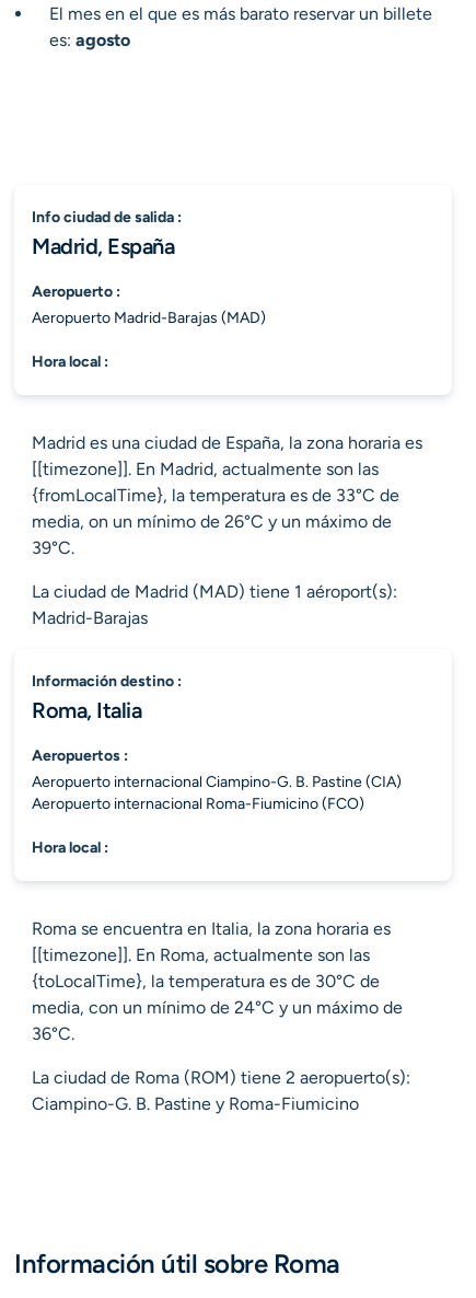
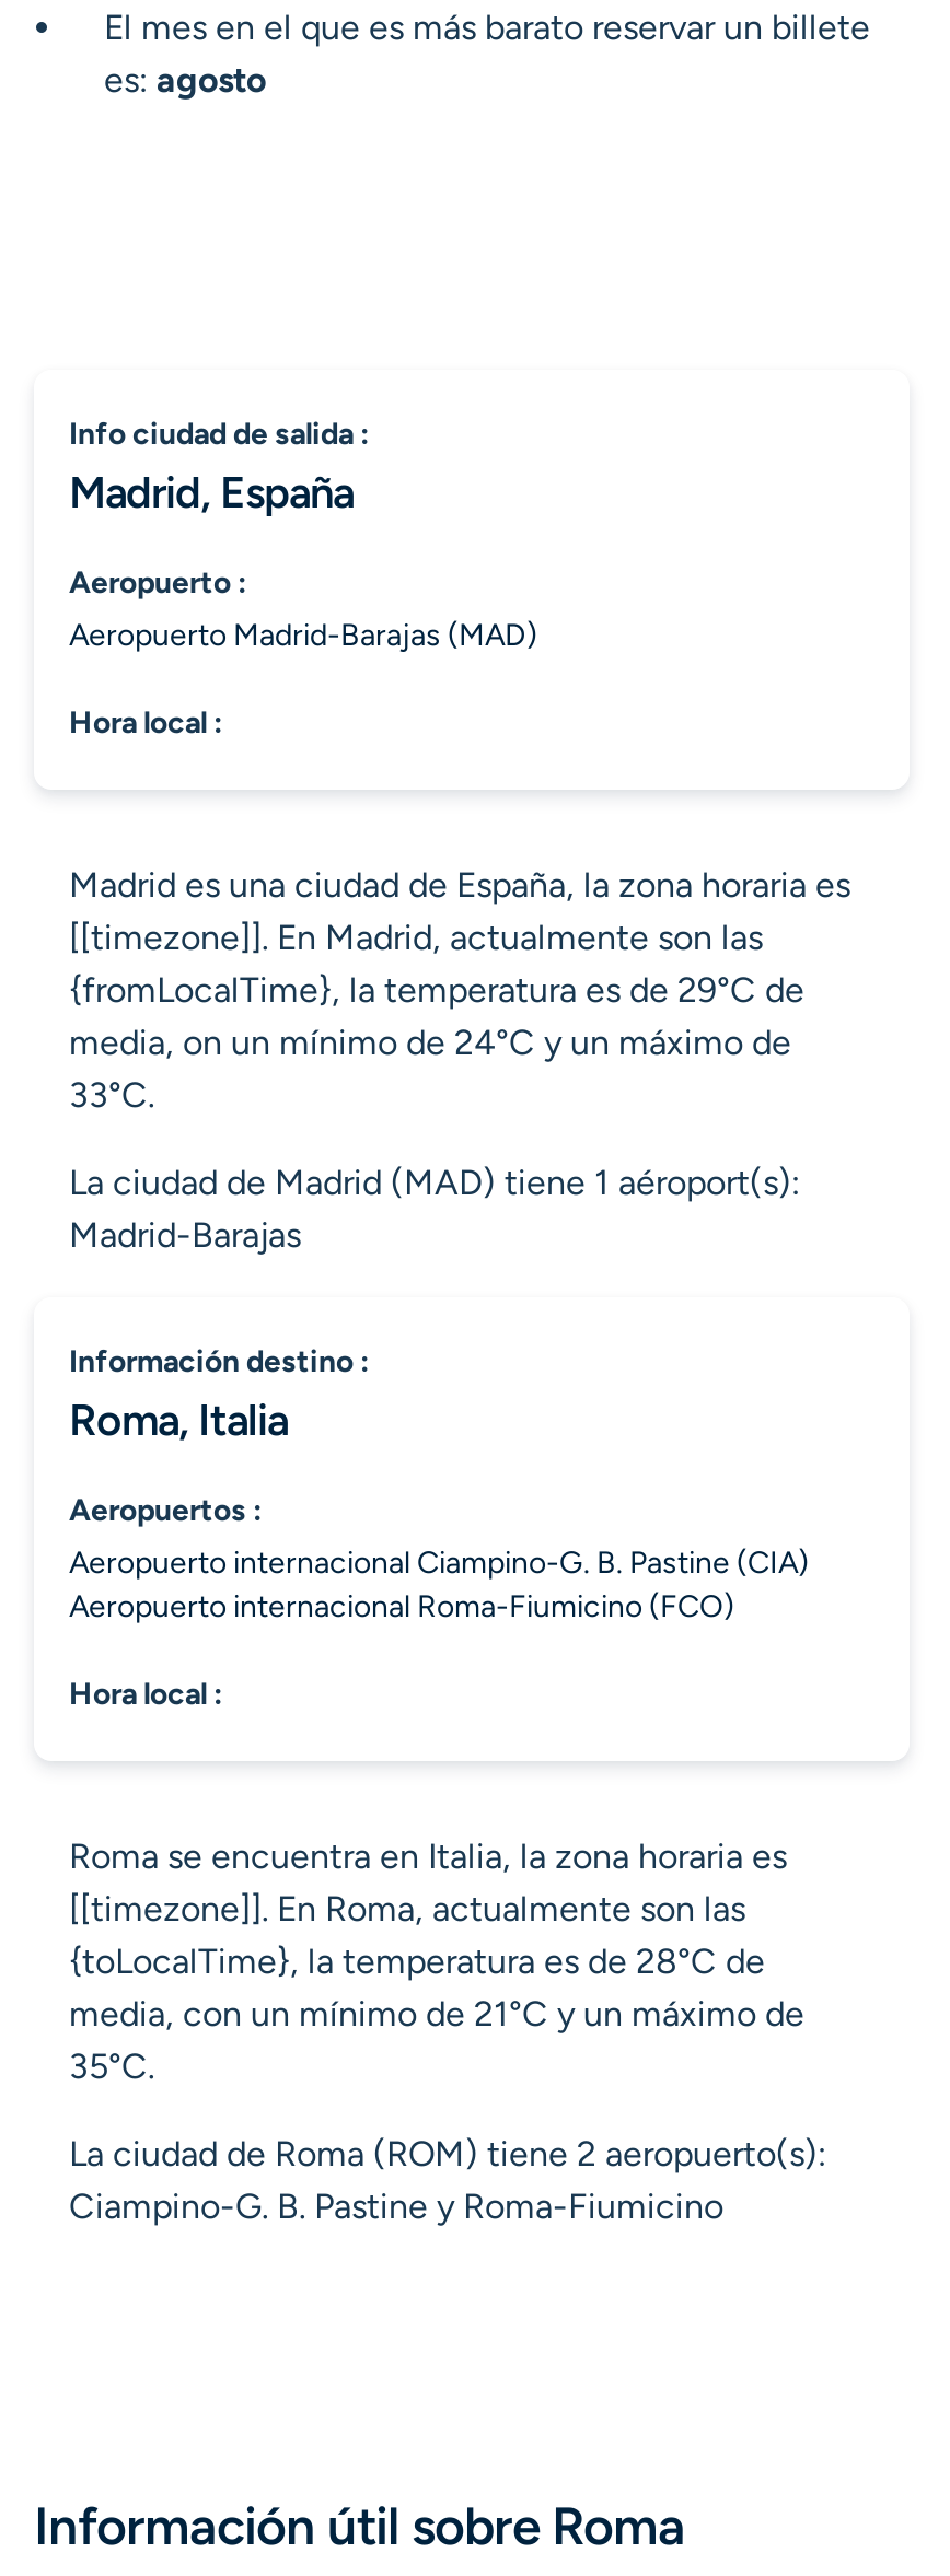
- {fromLocalTime}, la temperatura es de 33°C de
- media, on un mínimo de 26°C y un máximo de
- 39°C.
+ {fromLocalTime}, la temperatura es de 29°C de
+ media, on un mínimo de 24°C y un máximo de
+ 33°C.

- {toLocalTime}, la temperatura es de 30°C de
- media, con un mínimo de 24°C y un máximo de
- 36°C.
+ {toLocalTime}, la temperatura es de 28°C de
+ media, con un mínimo de 21°C y un máximo de
+ 35°C.
